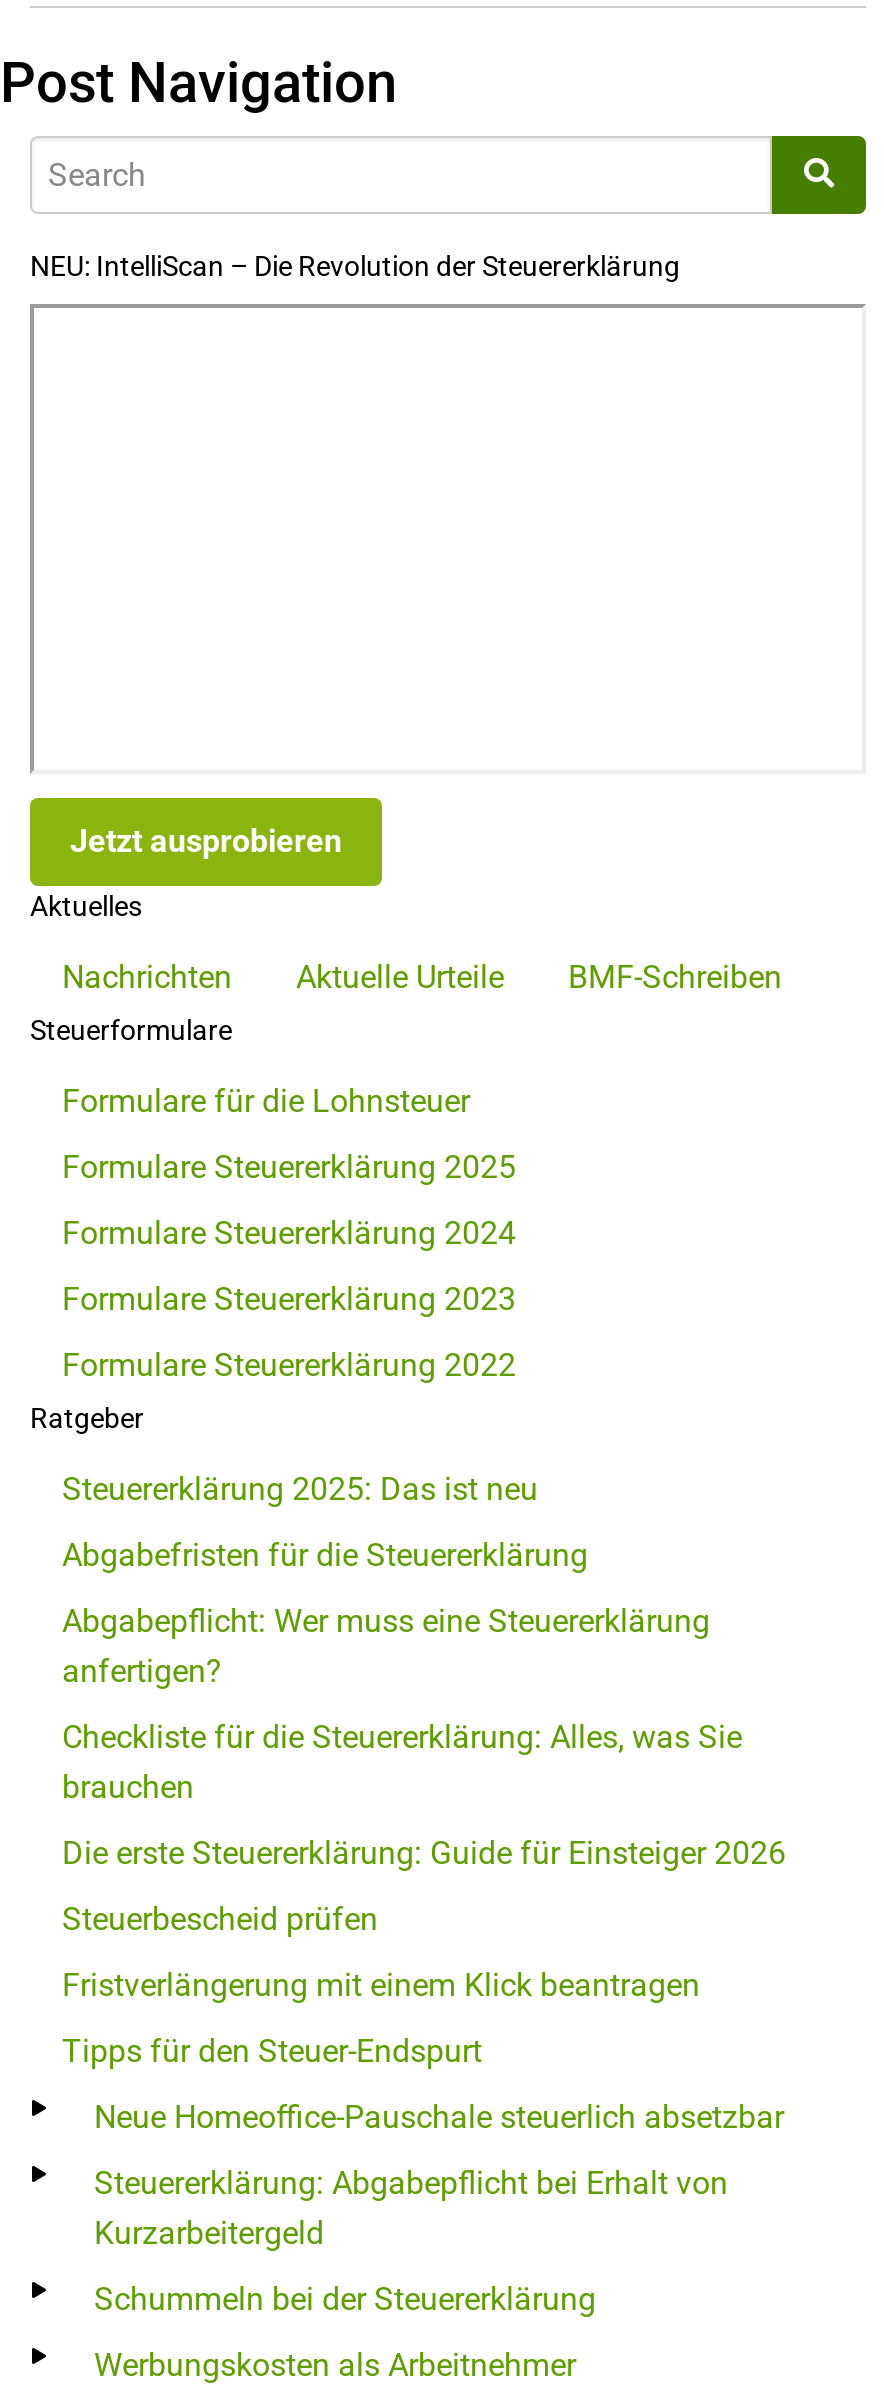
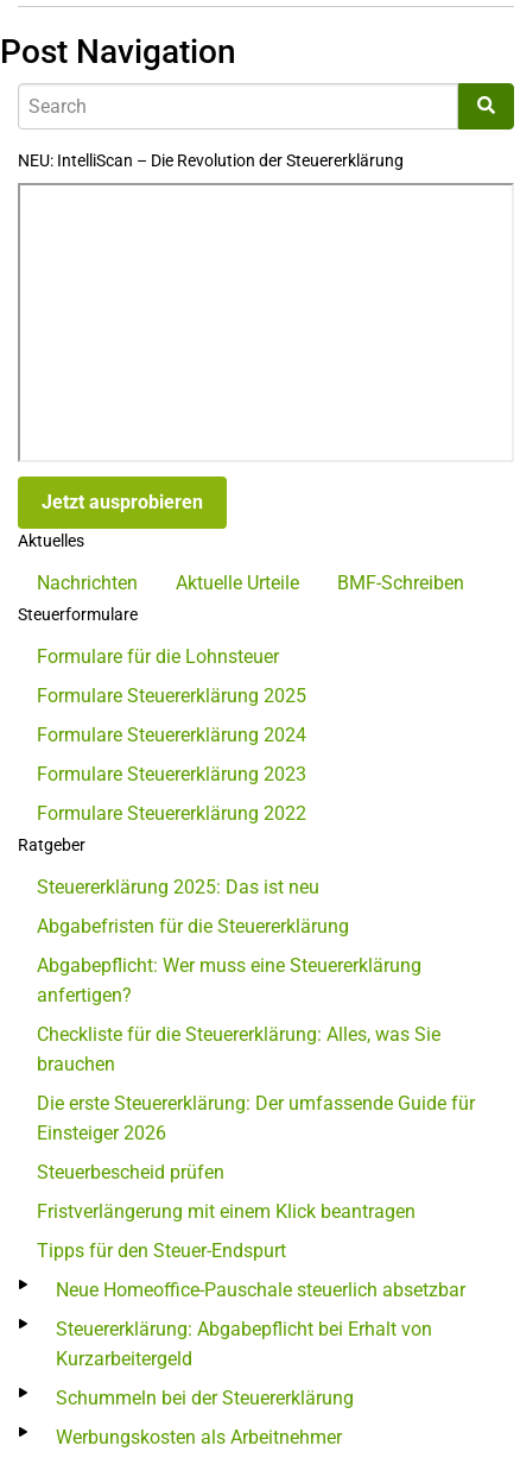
- Die erste Steuererklärung: Guide für Einsteiger 2026
+ Die erste Steuererklärung: Der umfassende Guide für
+ Einsteiger 2026
